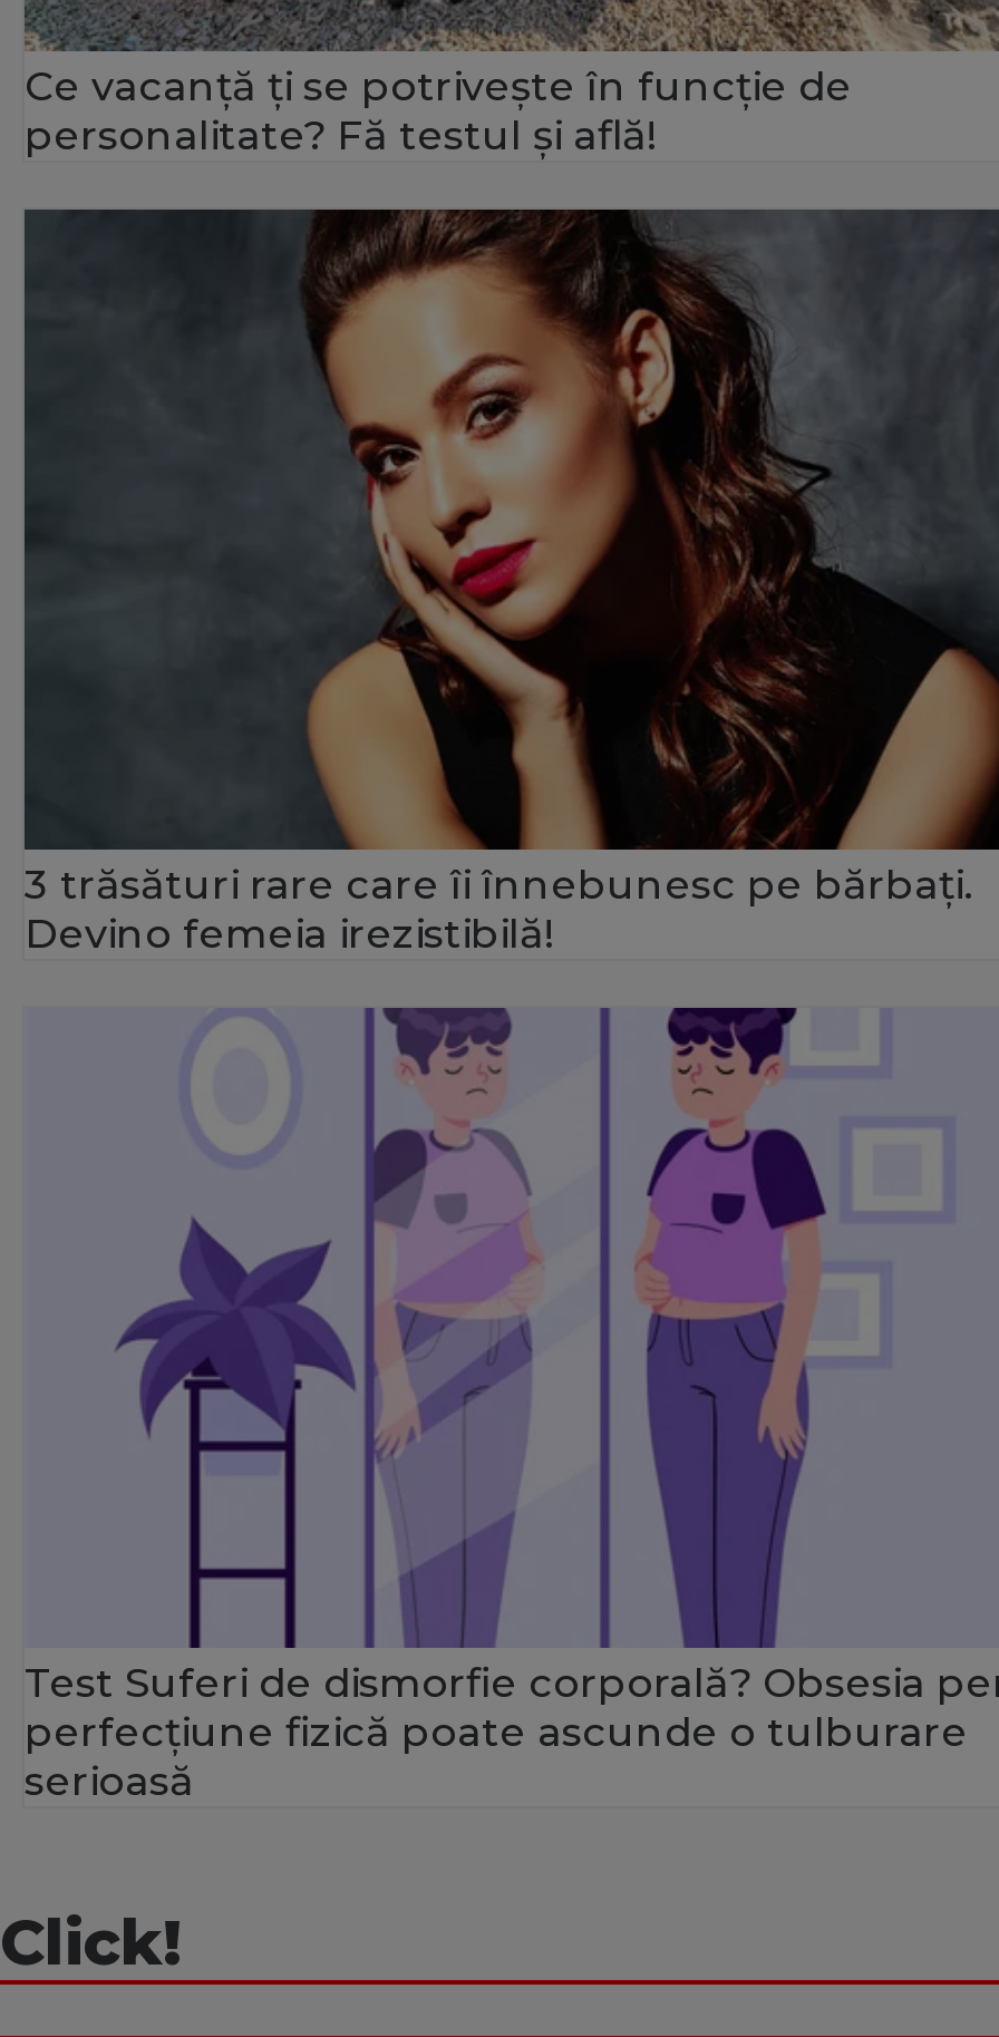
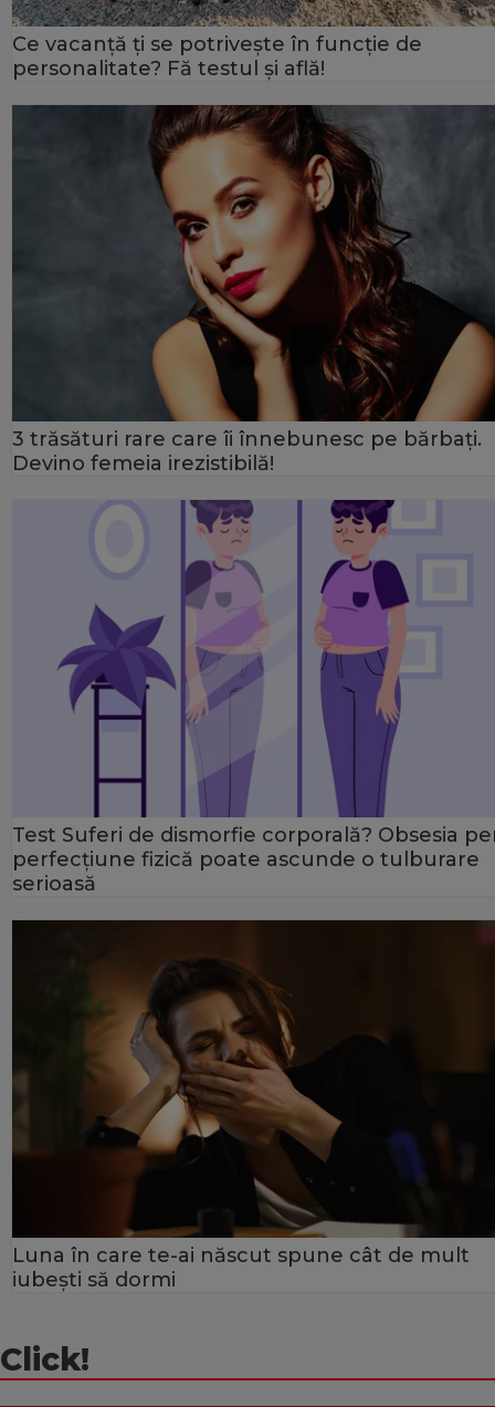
+ [image]
+ Luna în care te-ai născut spune cât de mult
+ iubești să dormi
